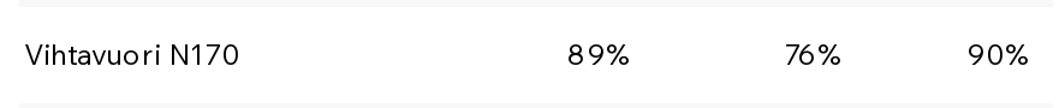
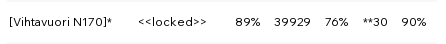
- Vihtavuori N170
+ [Vihtavuori N170]*
+ <<locked>>

+ 39929

+ **30
